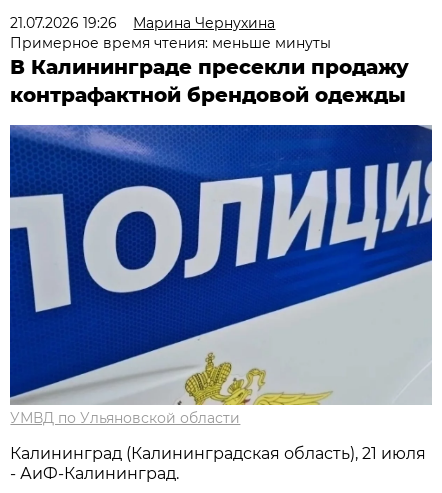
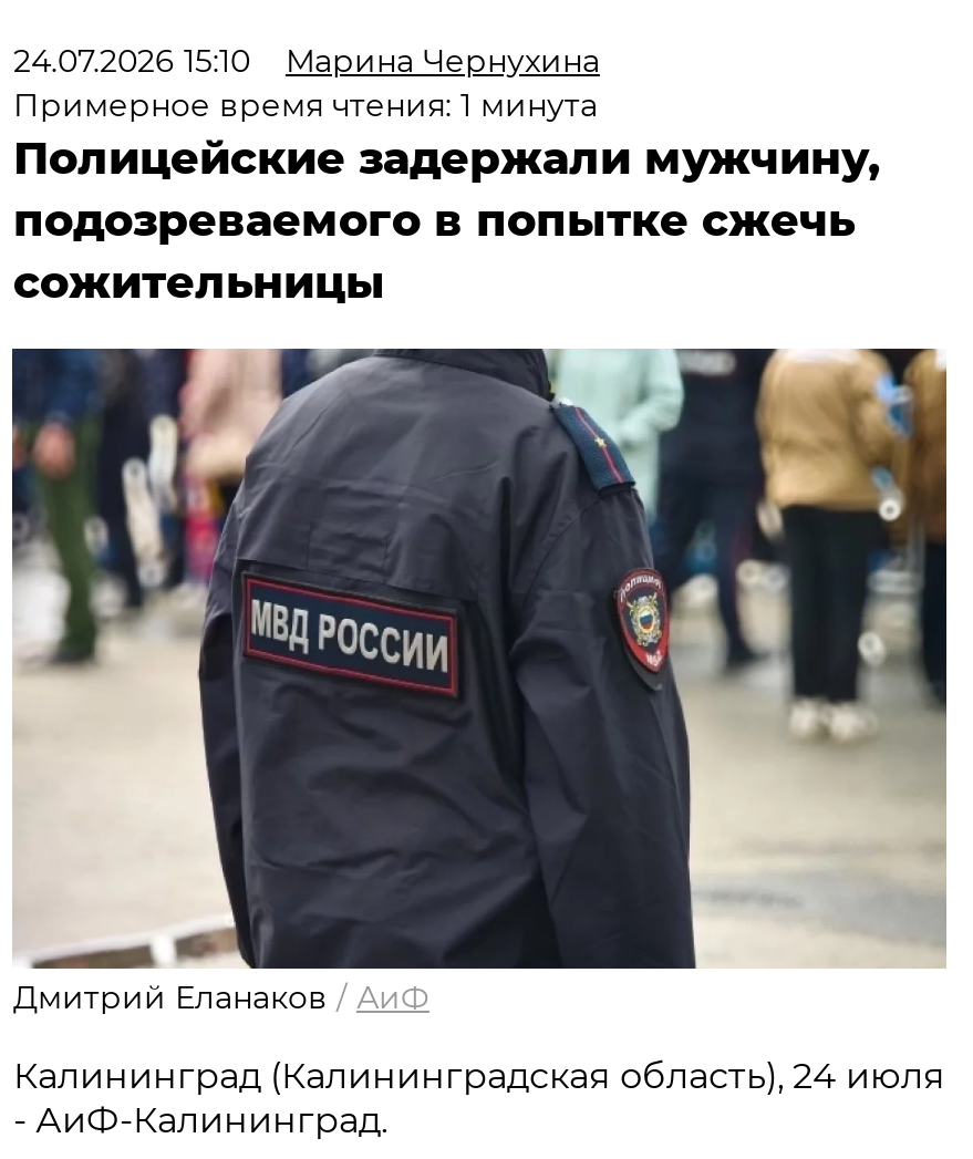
- 21.07.2026 19:26 Марина Чернухина
+ 24.07.2026 15:10 Марина Чернухина

- Примерное время чтения: меньше минуты
- В Калининграде пресекли продажу
- контрафактной брендовой одежды
+ Примерное время чтения: 1 минута
+ Полицейские задержали мужчину,
+ подозреваемого в попытке сжечь
+ сожительницы

- [image]
- УМВД по Ульяновской области
+ [image]
+ Дмитрий Еланаков / АиФ

- Калининград (Калининградская область), 21 июля
+ Калининград (Калининградская область), 24 июля
